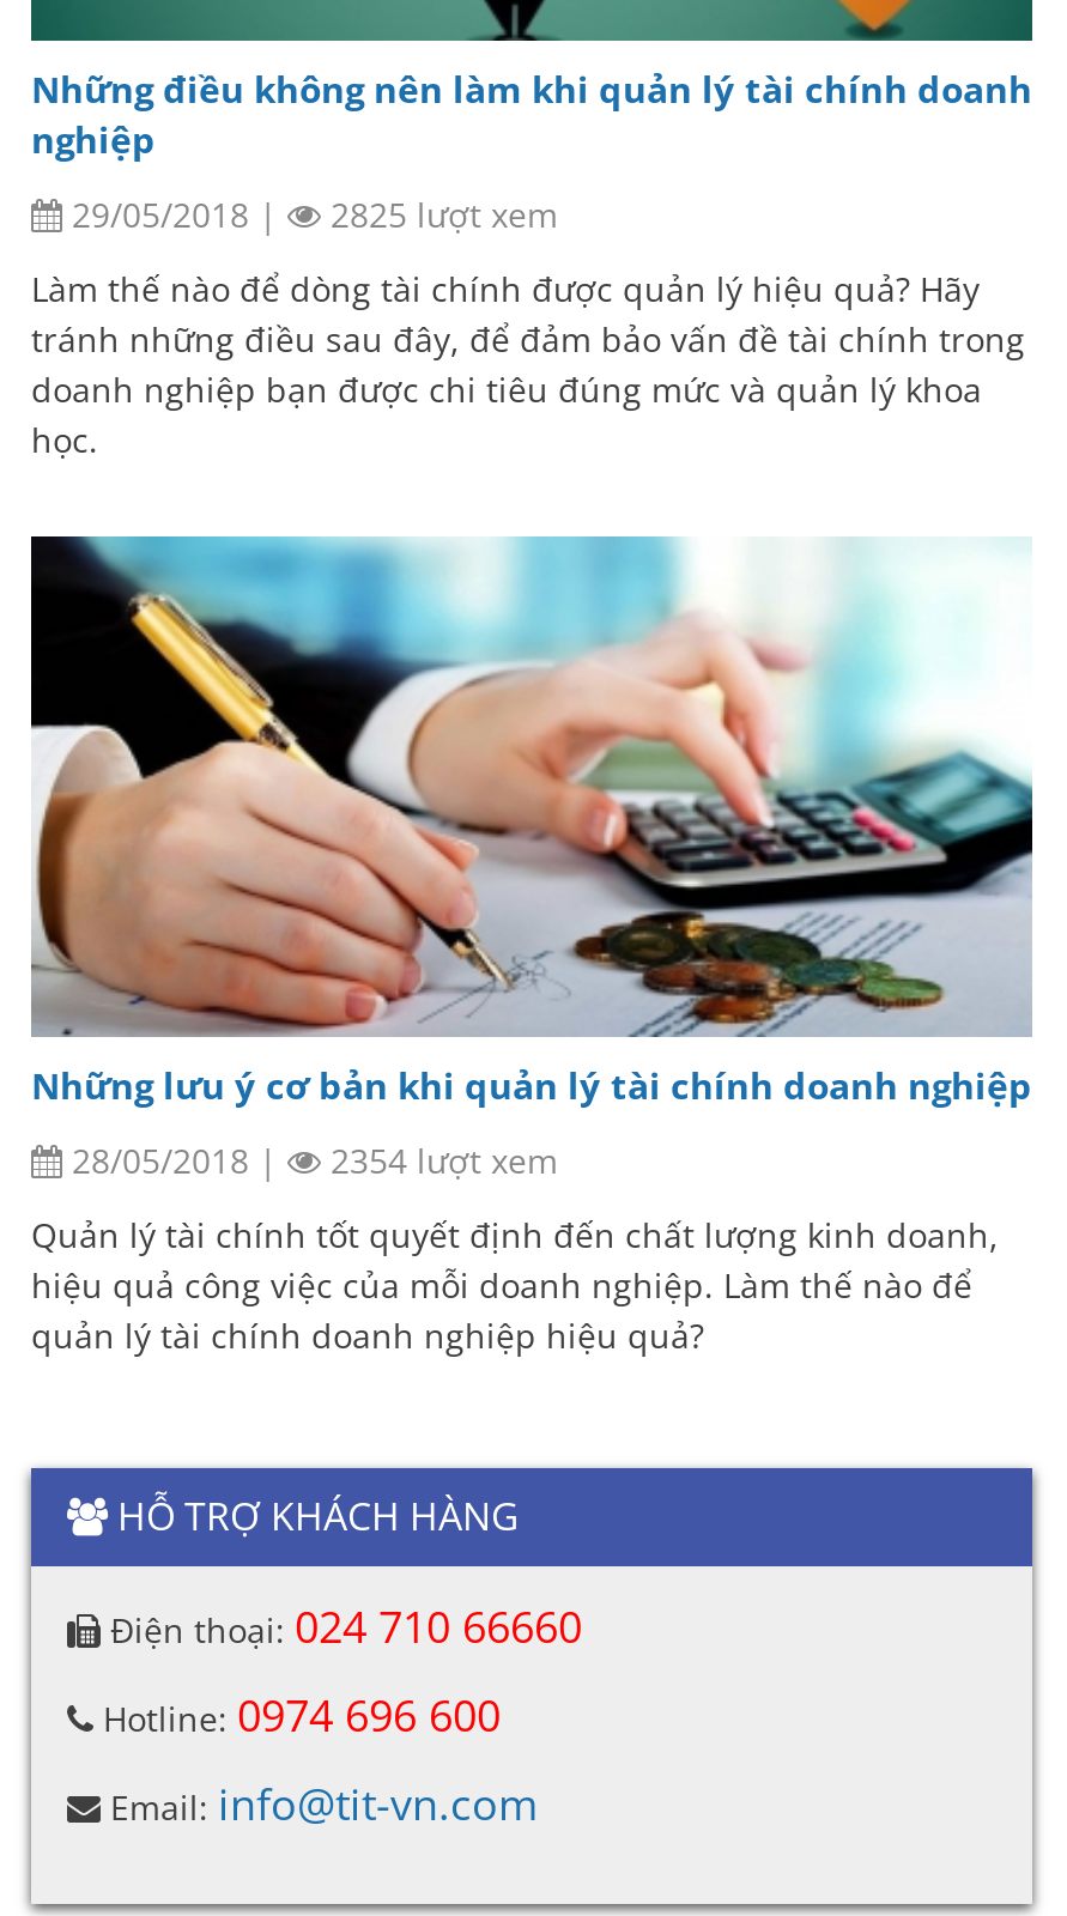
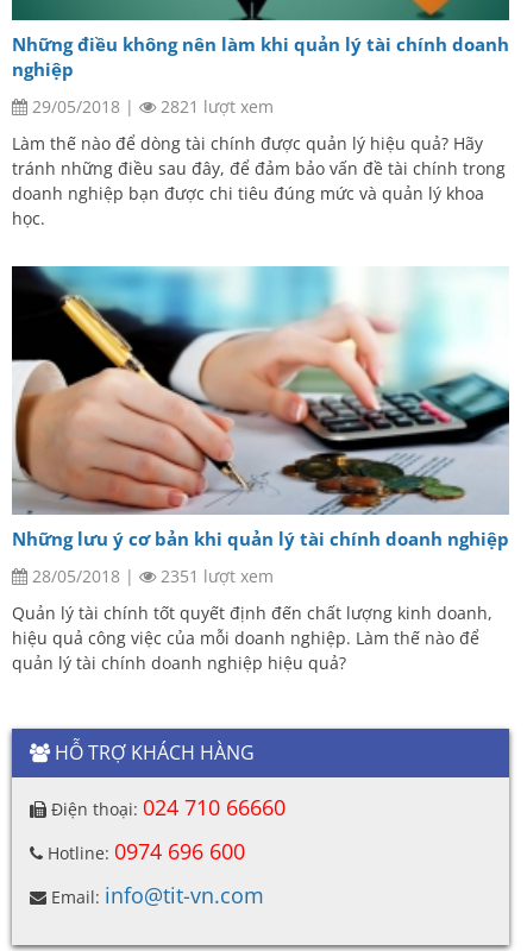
- 2825 lượt xem
+ 2821 lượt xem

- 2354 lượt xem
+ 2351 lượt xem
